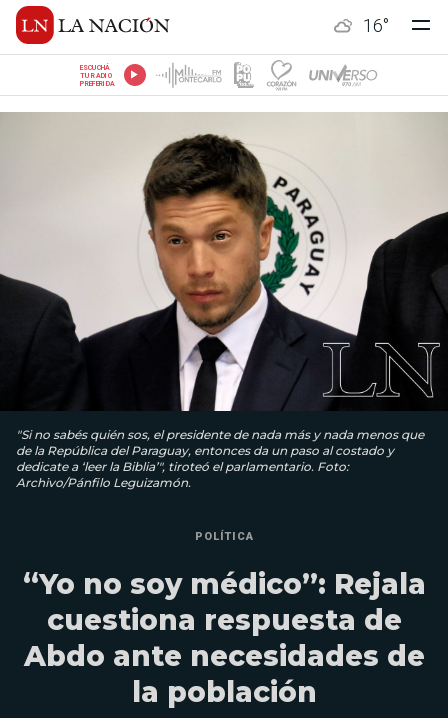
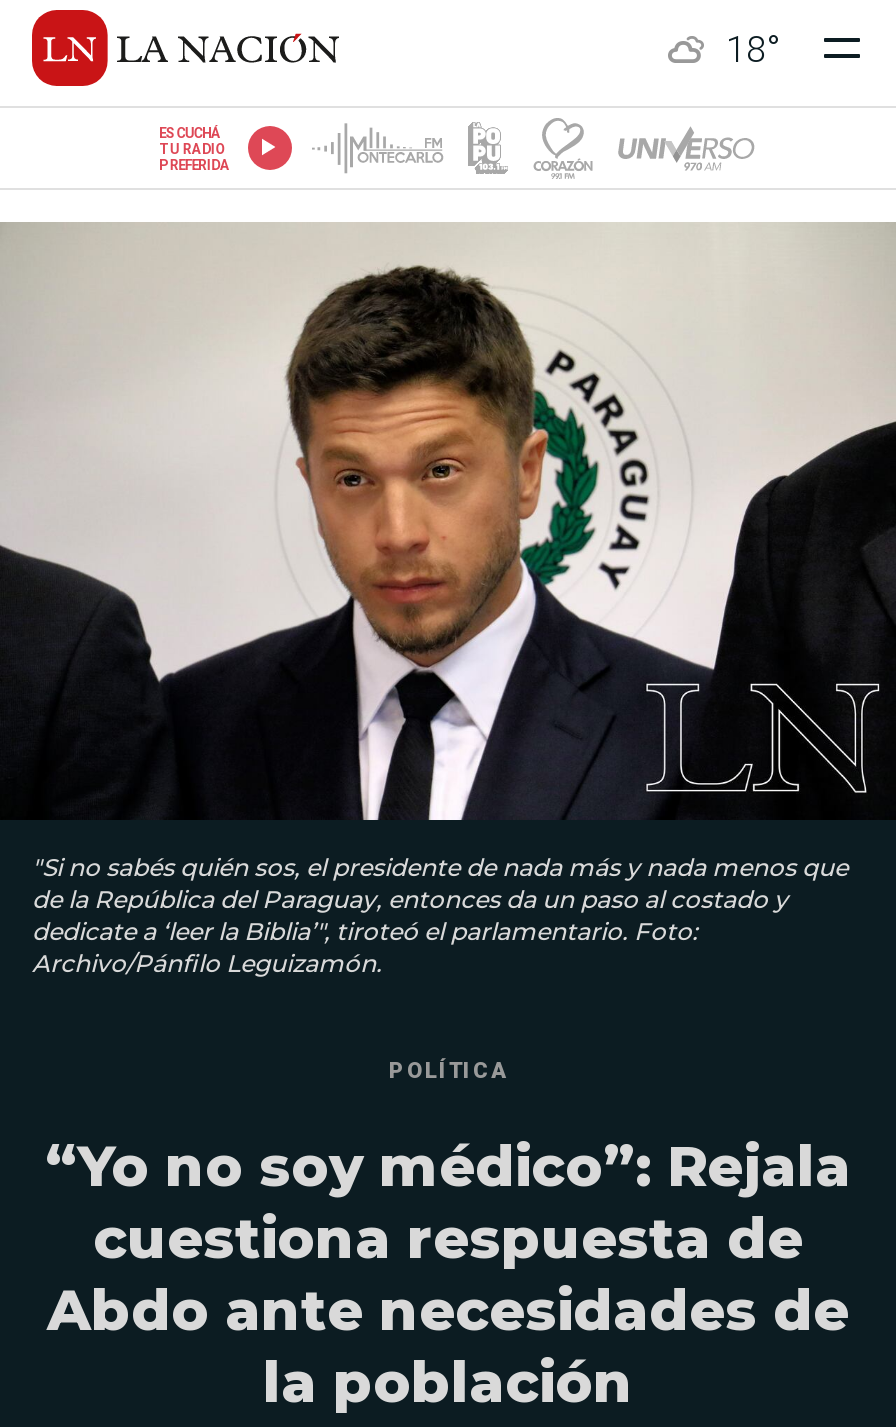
- 16°
+ 18°
